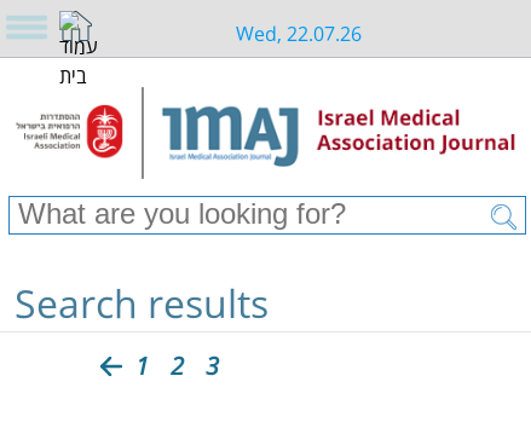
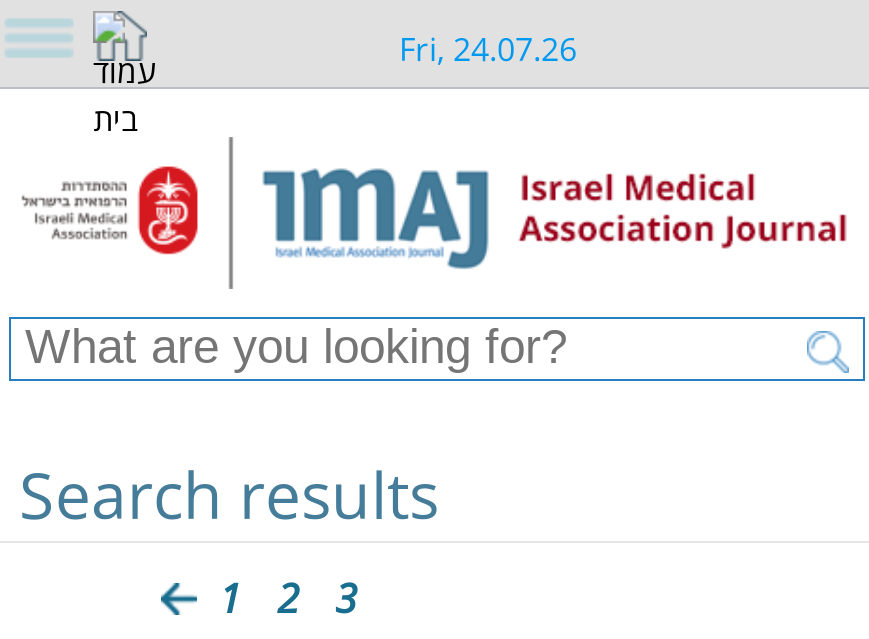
- Wed, 22.07.26
+ Fri, 24.07.26
